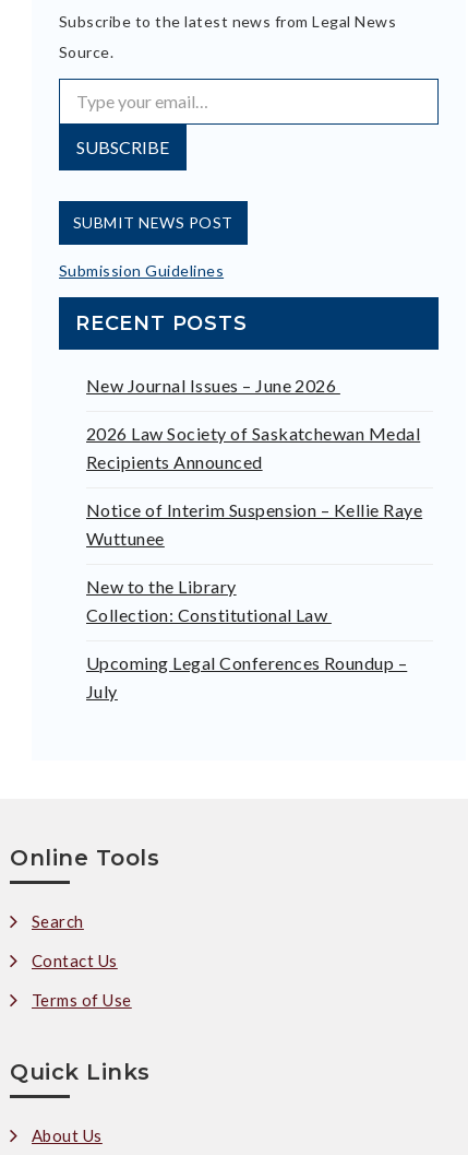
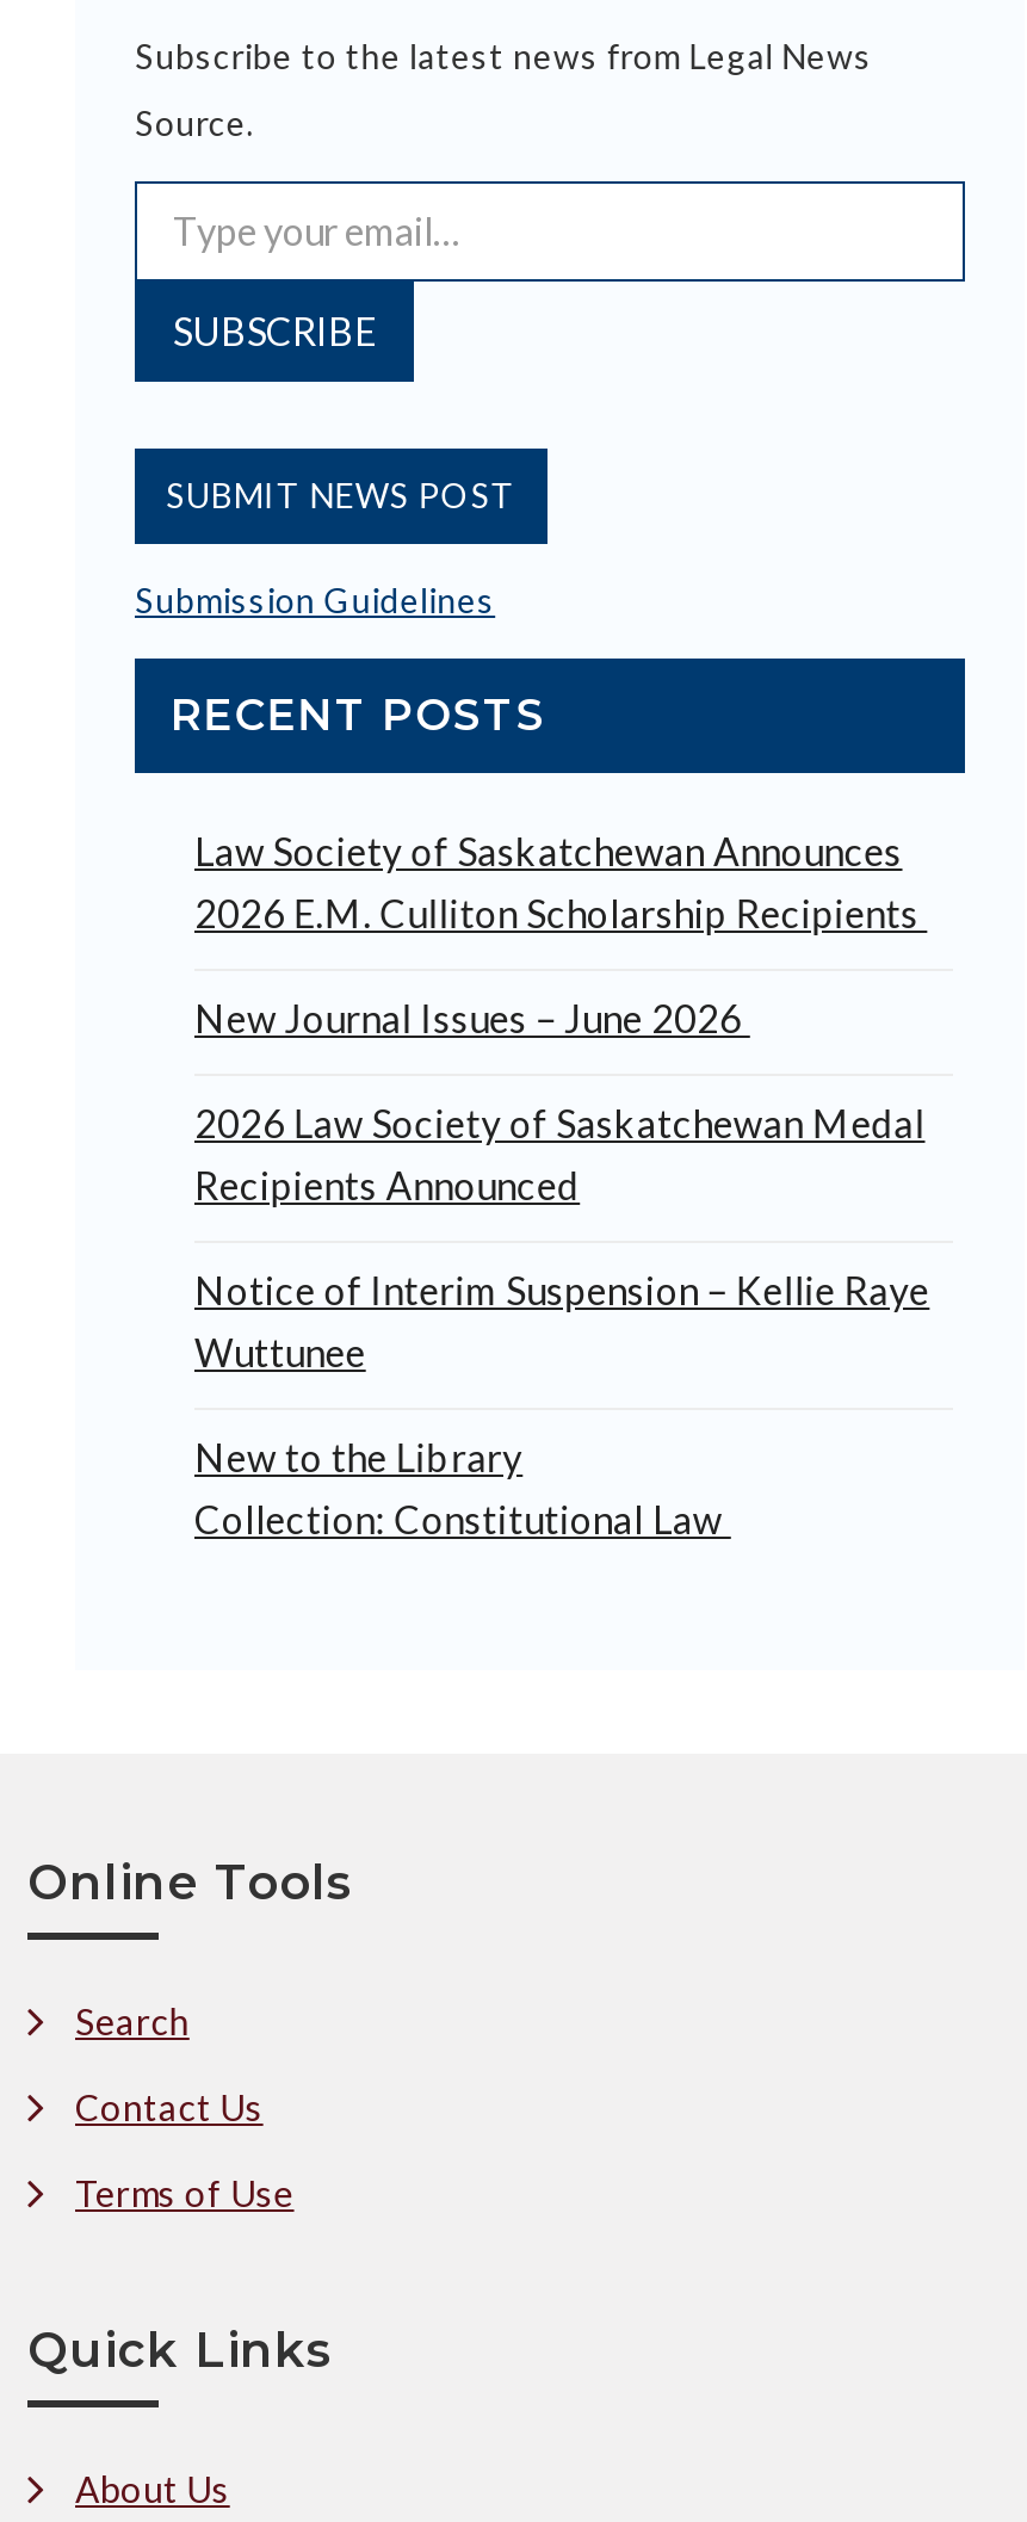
+ Law Society of Saskatchewan Announces
+ 2026 E.M. Culliton Scholarship Recipients

moved down: New Journal Issues – June 2026 | 2026 Law Society of Saskatchewan Medal | Recipients Announced | Notice of Interim Suspension – Kellie Raye | Wuttunee | New to the Library | Collection: Constitutional Law

- Upcoming Legal Conferences Roundup –
- July
